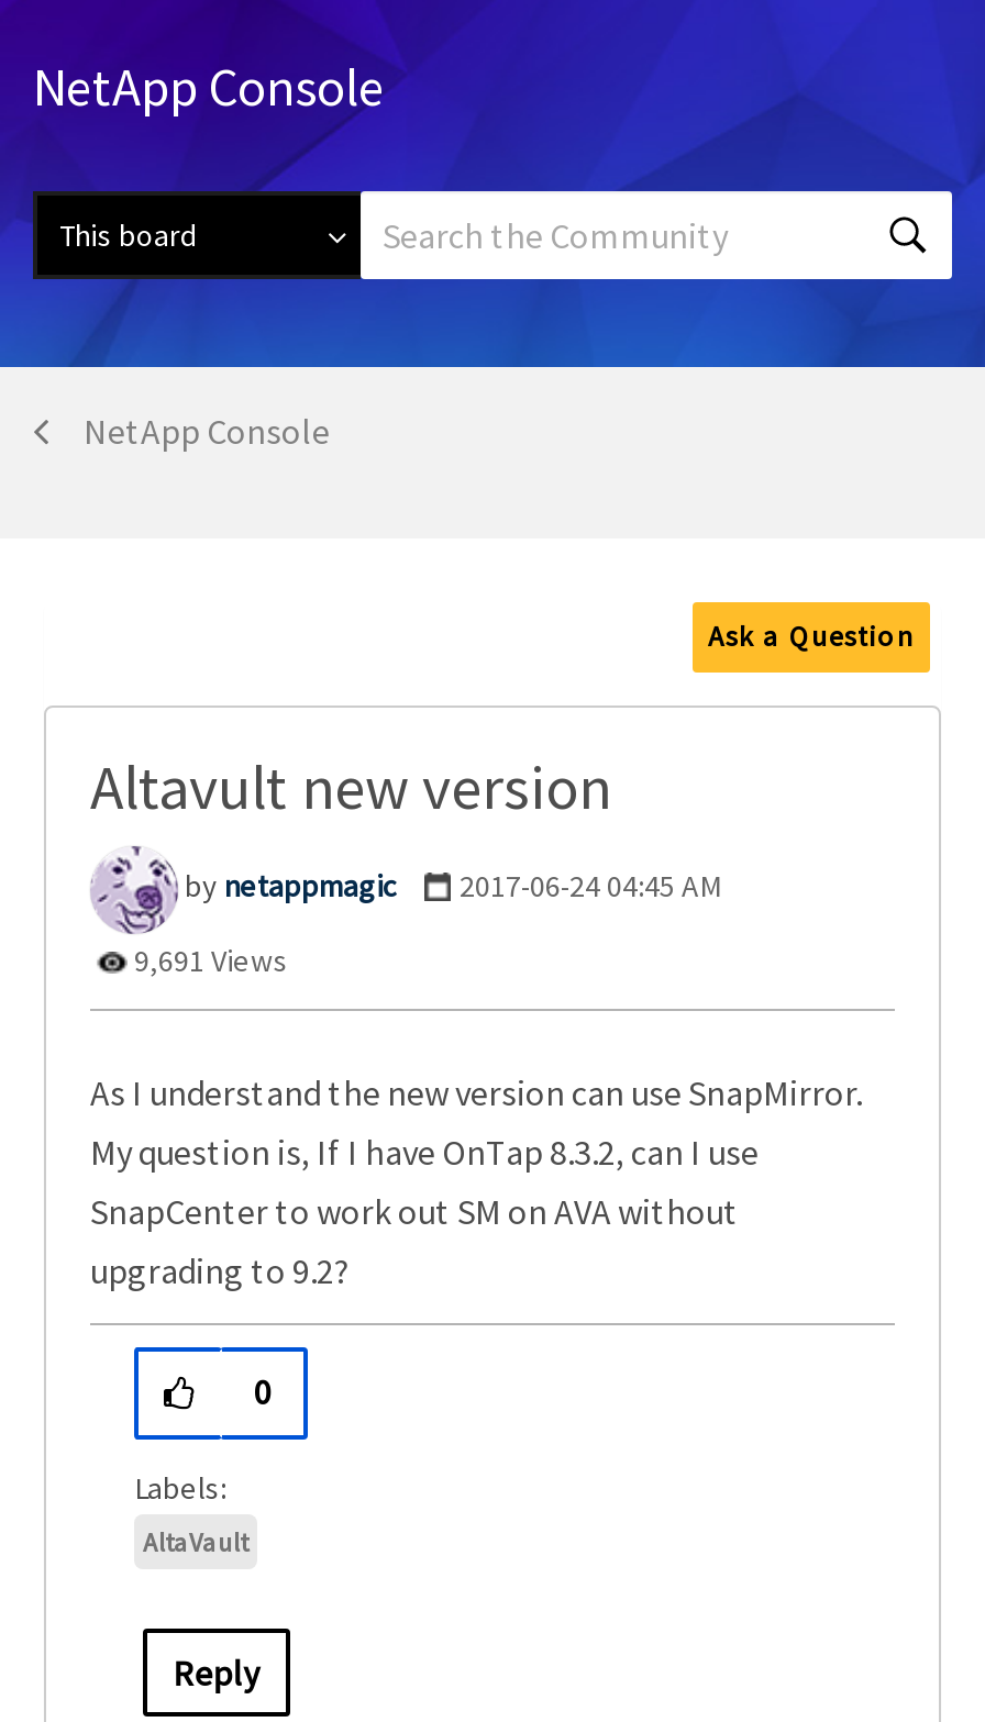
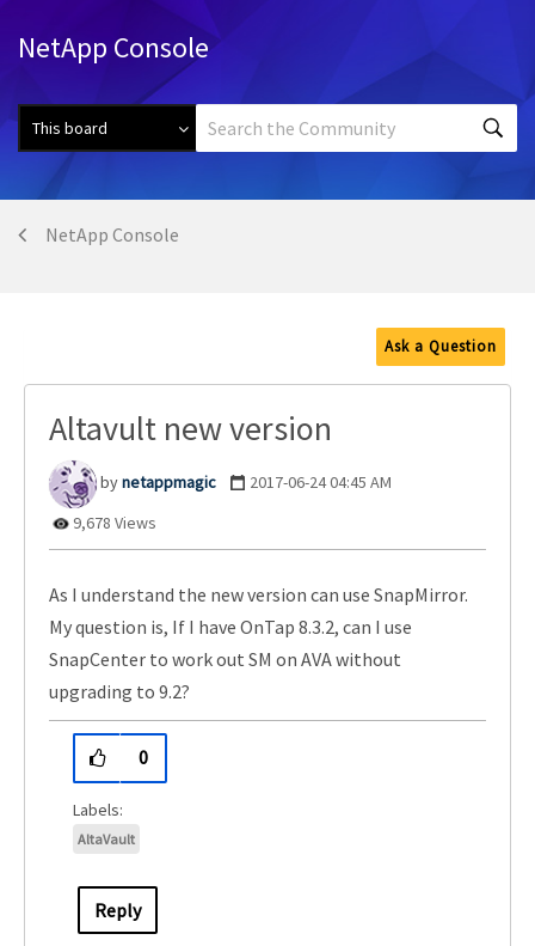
- 9,691 Views
+ 9,678 Views
